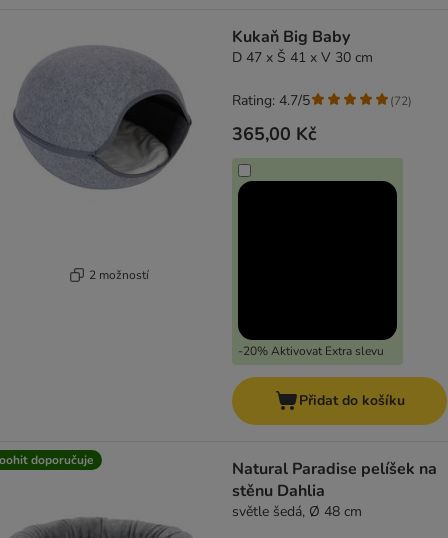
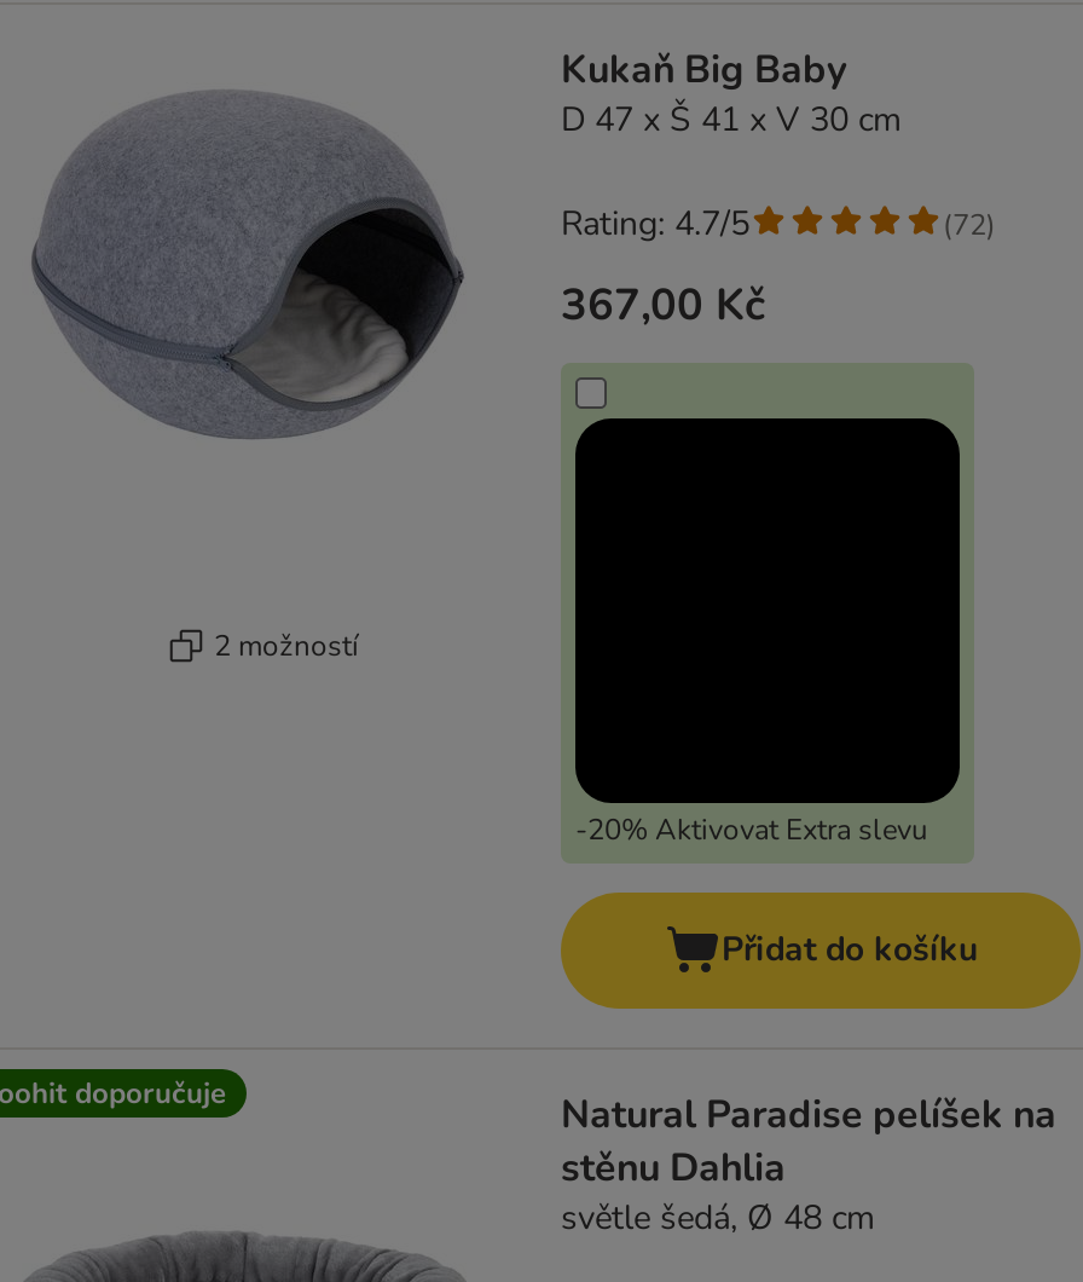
- 365,00 Kč
+ 367,00 Kč
